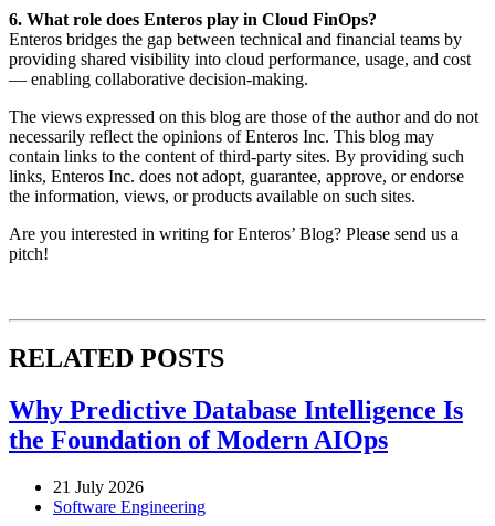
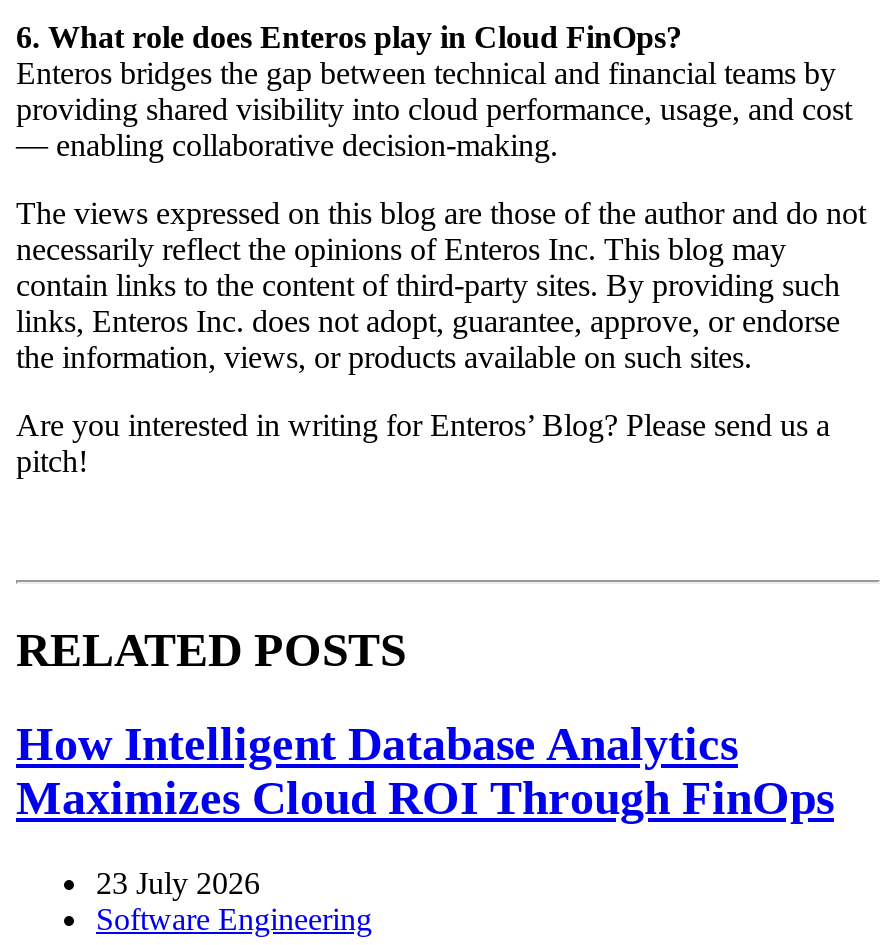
- Why Predictive Database Intelligence Is
- the Foundation of Modern AIOps
+ How Intelligent Database Analytics
+ Maximizes Cloud ROI Through FinOps

- 21 July 2026
+ 23 July 2026
